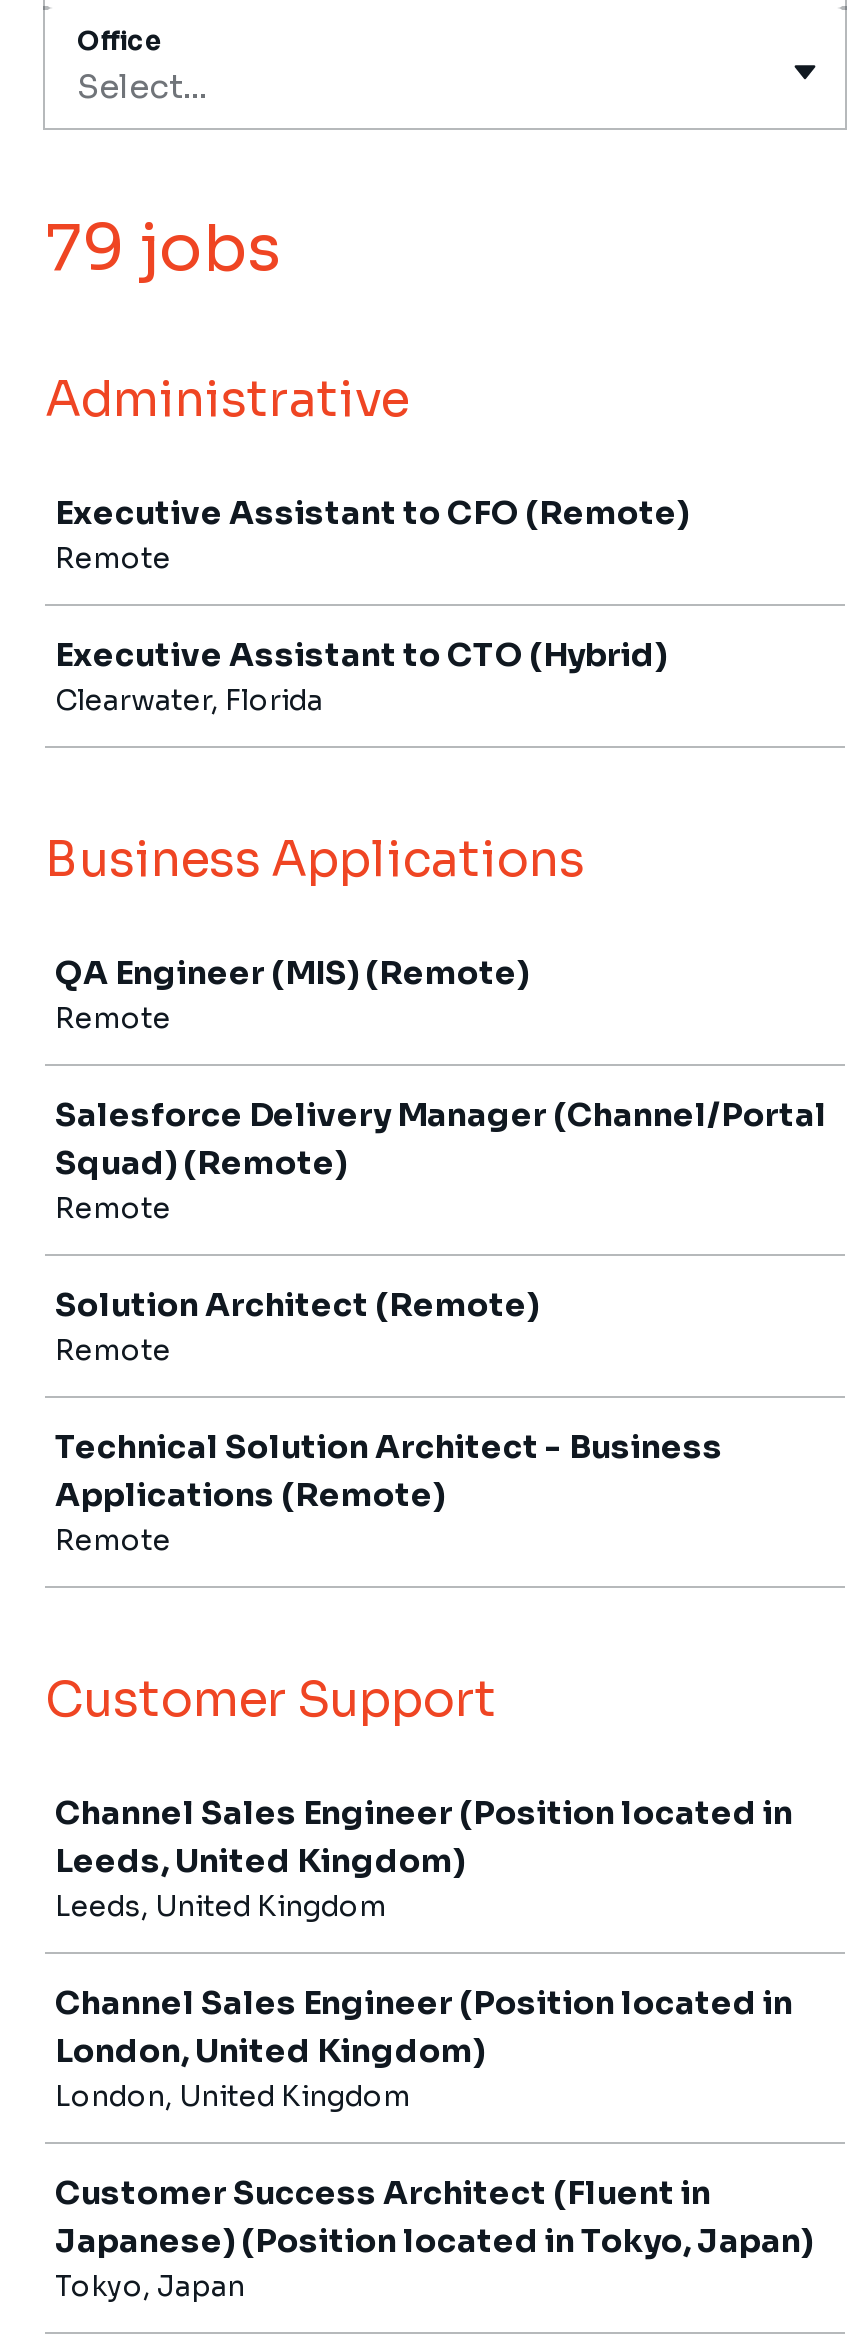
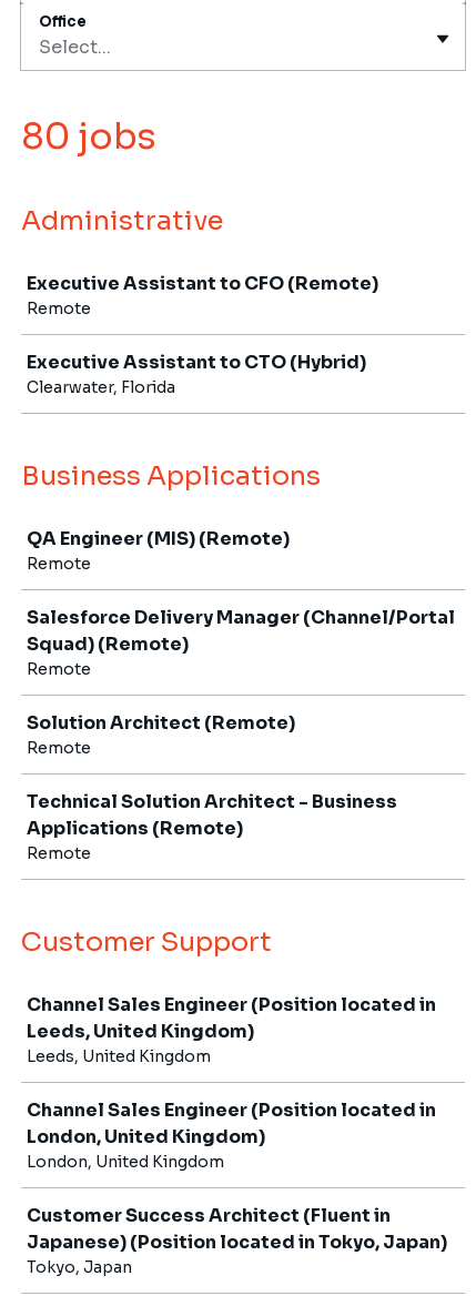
- 79 jobs
+ 80 jobs
